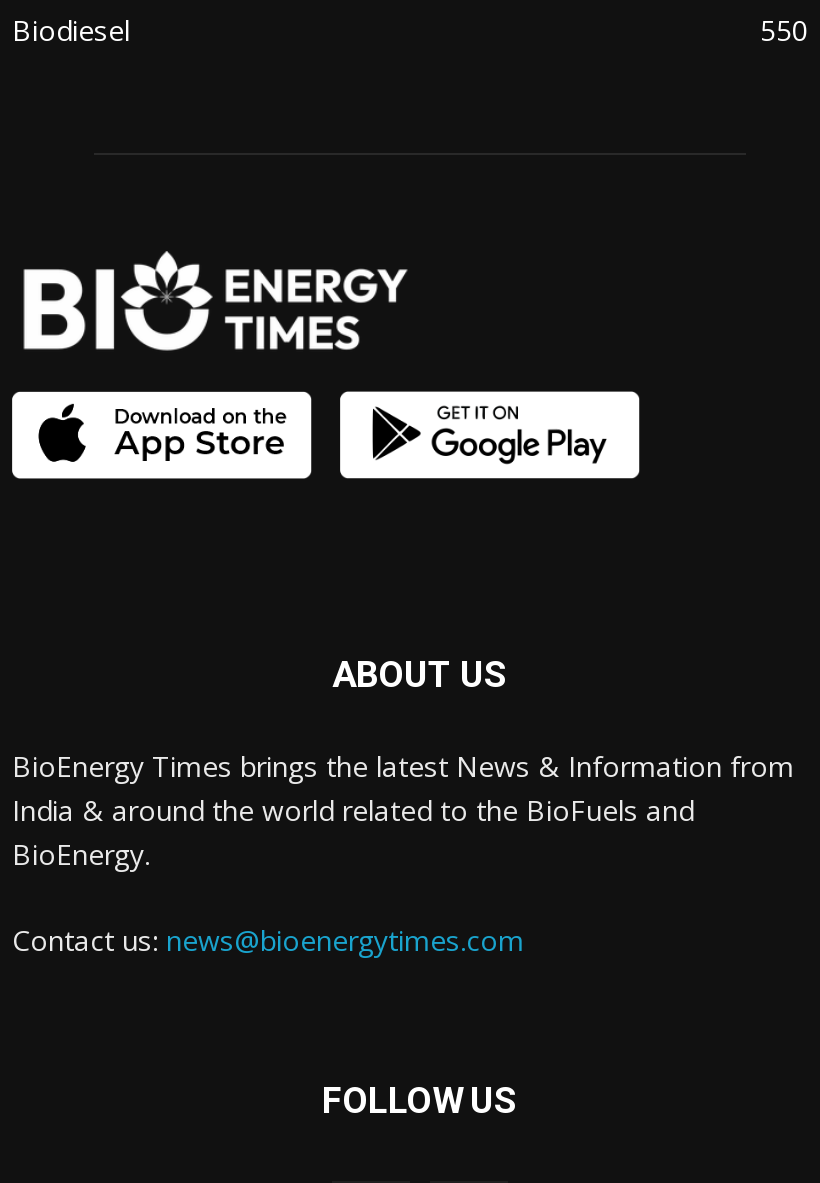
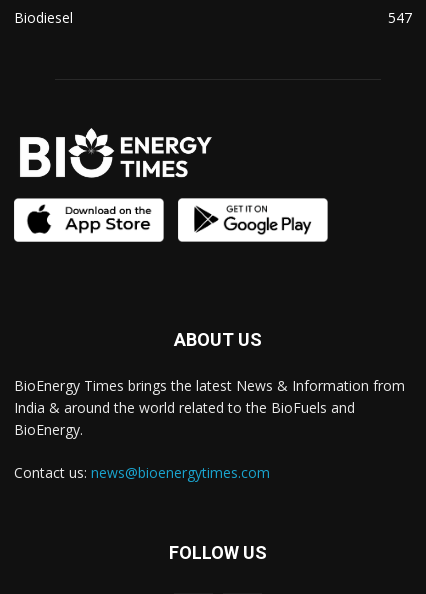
- 550
+ 547
